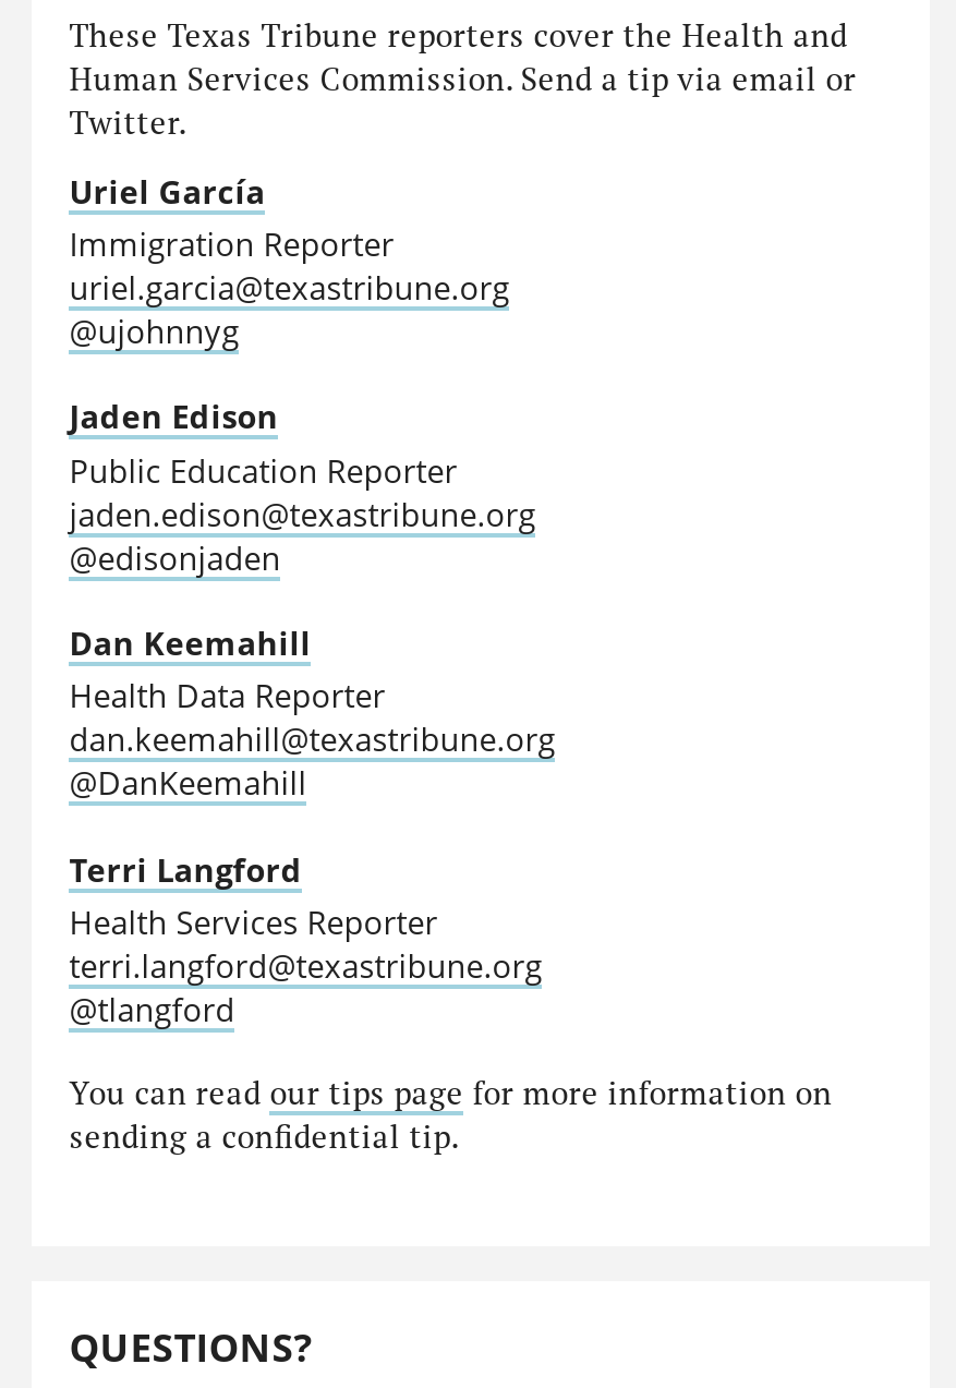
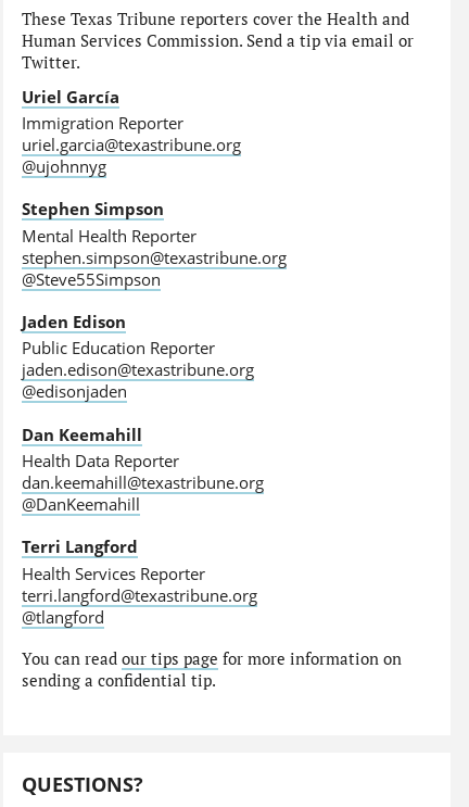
+ Stephen Simpson
+ Mental Health Reporter
+ stephen.simpson@texastribune.org
+ @Steve55Simpson
